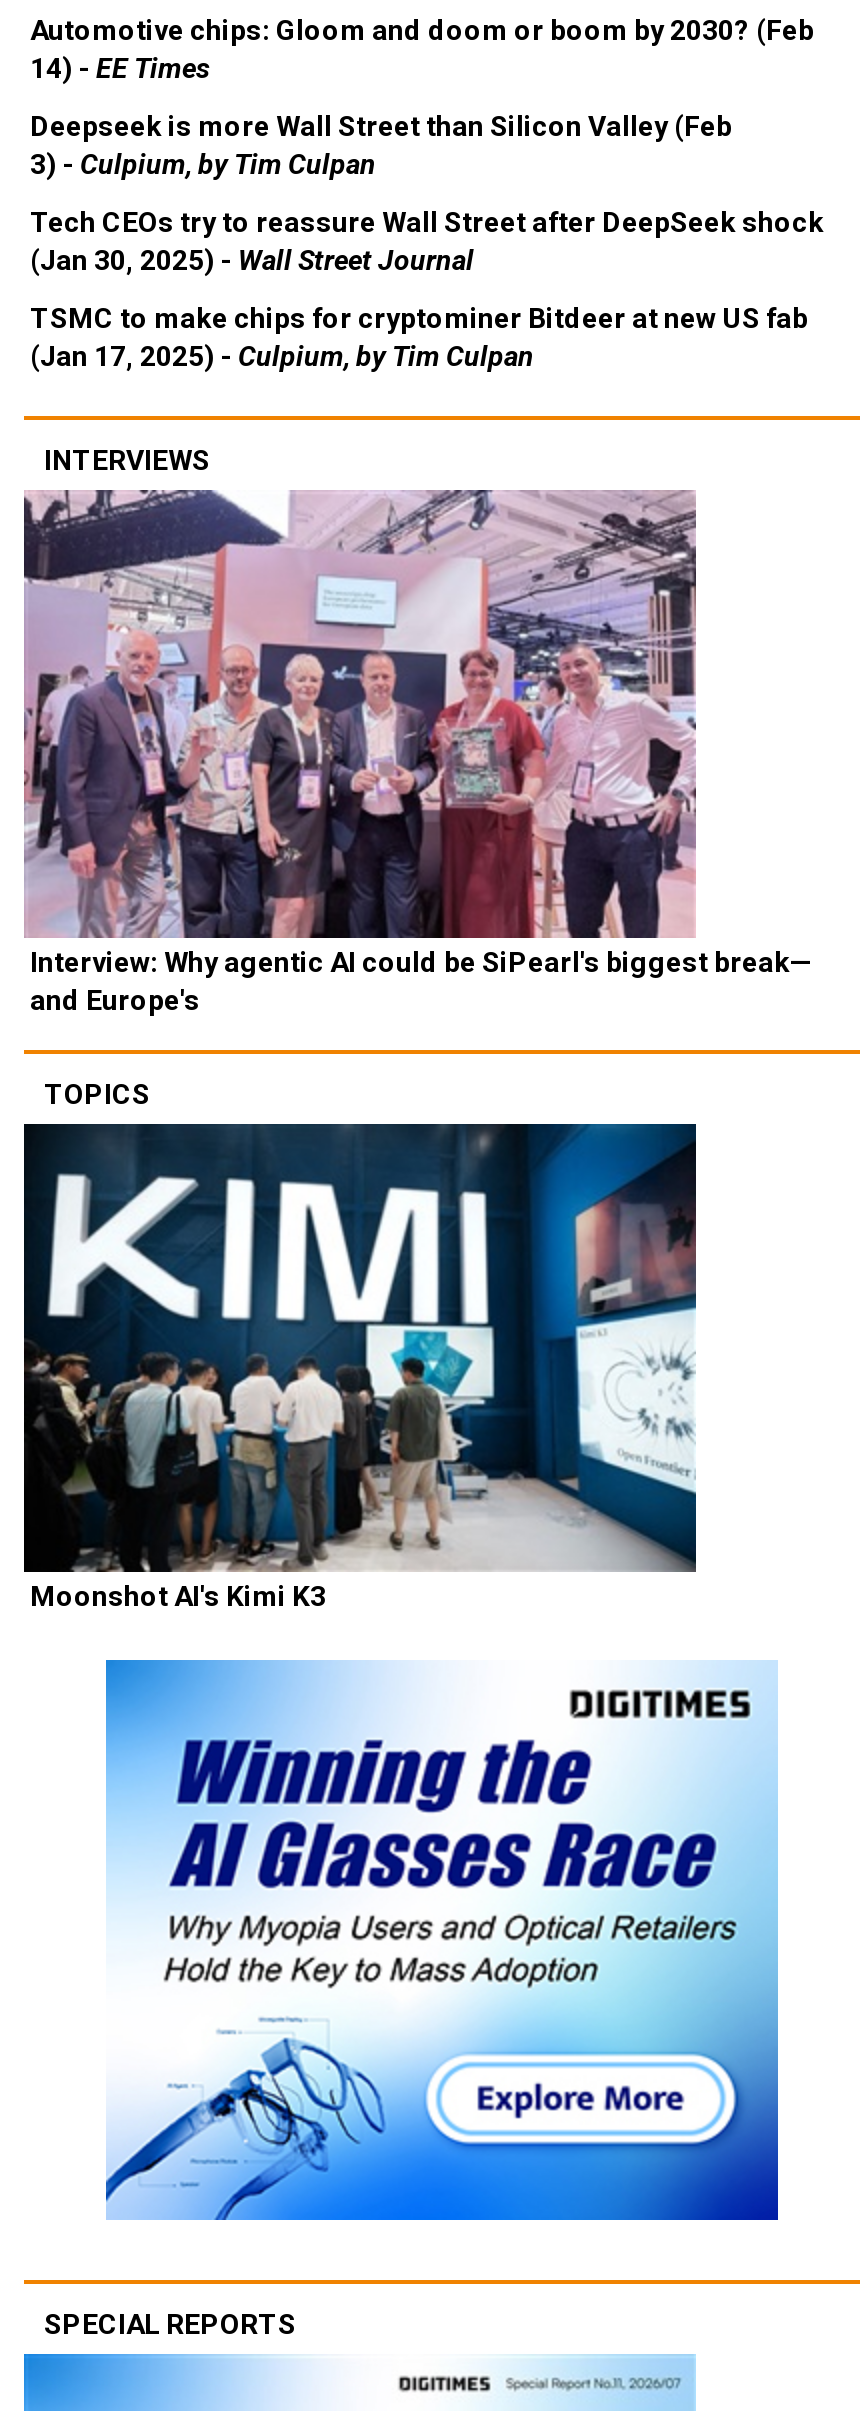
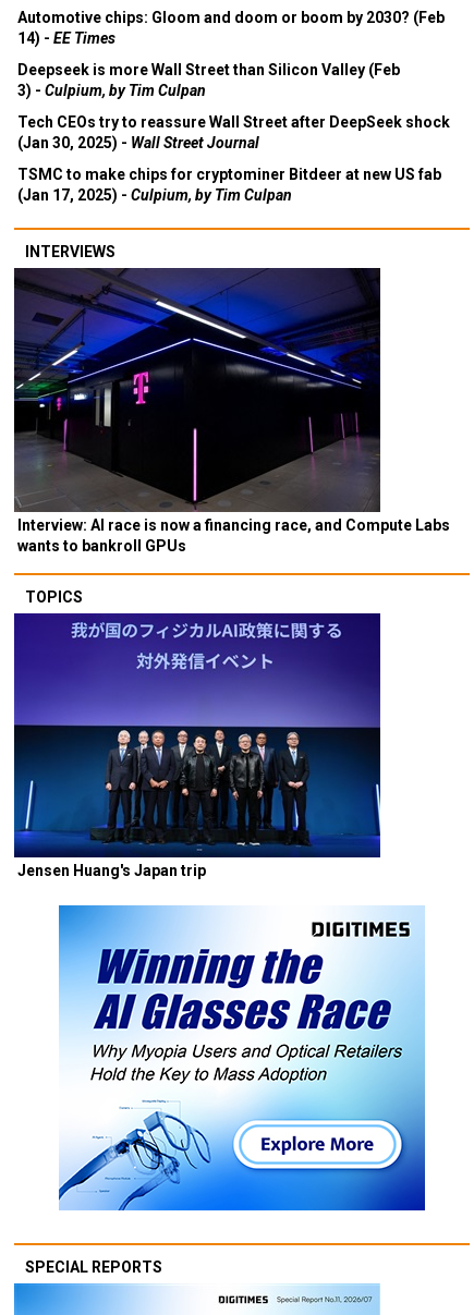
- [image]
- Interview: Why agentic AI could be SiPearl's biggest break—
- and Europe's
+ [image]
+ Interview: AI race is now a financing race, and Compute Labs
+ wants to bankroll GPUs

- [image]
- Moonshot AI's Kimi K3
+ [image]
+ Jensen Huang's Japan trip
